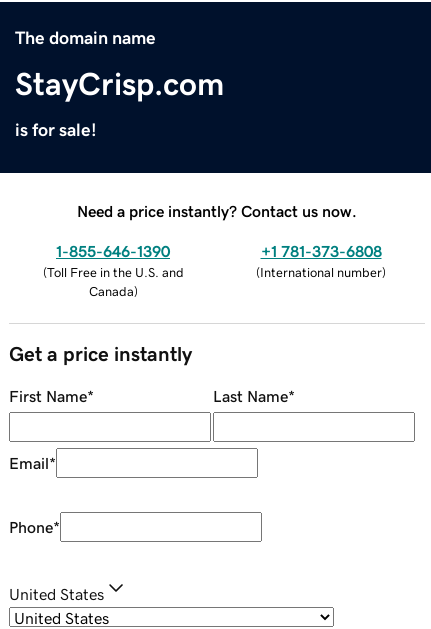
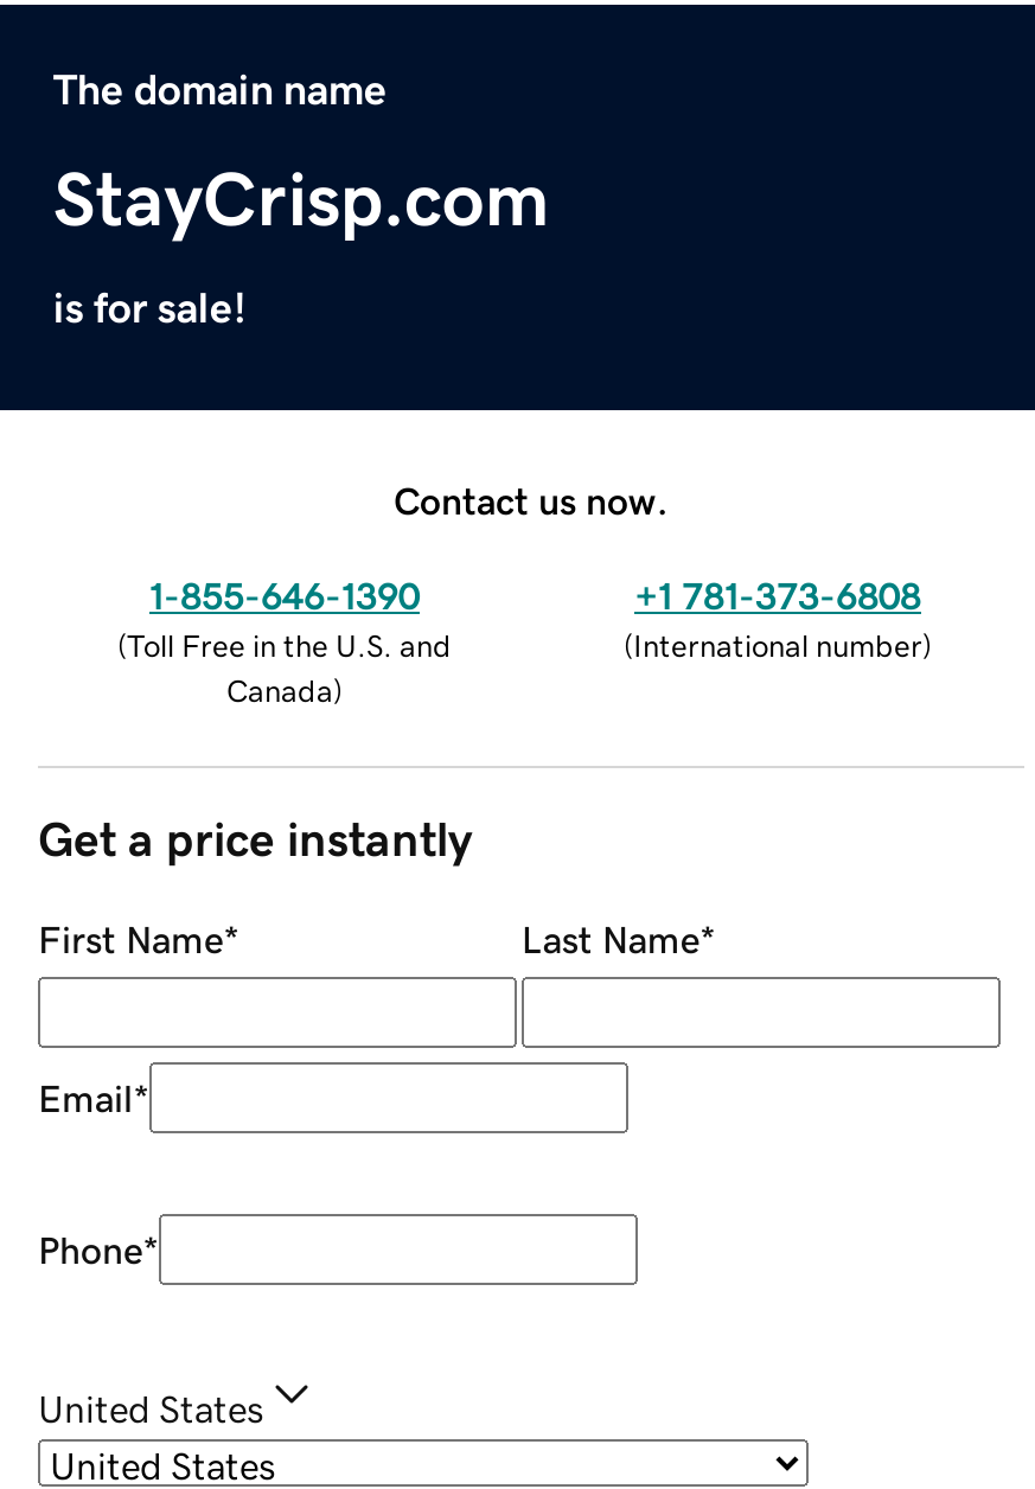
- Need a price instantly? Contact us now.
+ Contact us now.
